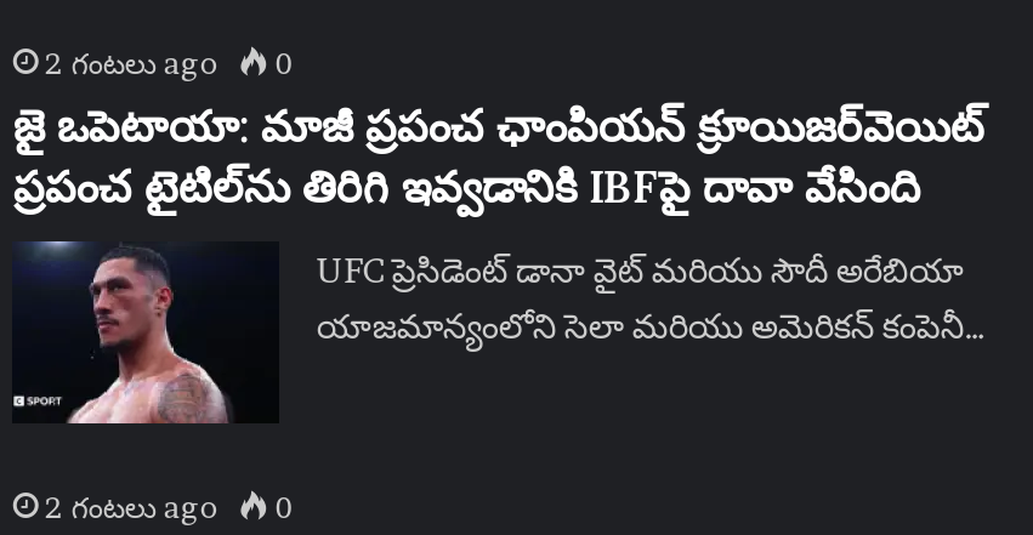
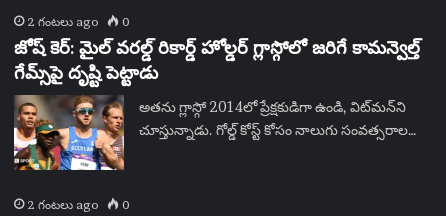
- జై ఒపెటాయా: మాజీ ప్రపంచ ఛాంపియన్ క్రూయిజర్‌వెయిట్
- ప్రపంచ టైటిల్‌ను తిరిగి ఇవ్వడానికి IBFపై దావా వేసింది
+ జోష్ కెర్: మైల్ వరల్డ్ రికార్డ్ హోల్డర్ గ్లాస్గోలో జరిగే కామన్వెల్త్
+ గేమ్స్‌పై దృష్టి పెట్టాడు

- [image]
- UFC ప్రెసిడెంట్ డానా వైట్ మరియు సౌదీ అరేబియా
- యాజమాన్యంలోని సెలా మరియు అమెరికన్ కంపెనీ…
+ [image]
+ అతను గ్లాస్గో 2014లో ప్రేక్షకుడిగా ఉండి, విట్‌మన్‌ని
+ చూస్తున్నాడు. గోల్డ్ కోస్ట్ కోసం నాలుగు సంవత్సరాల…
